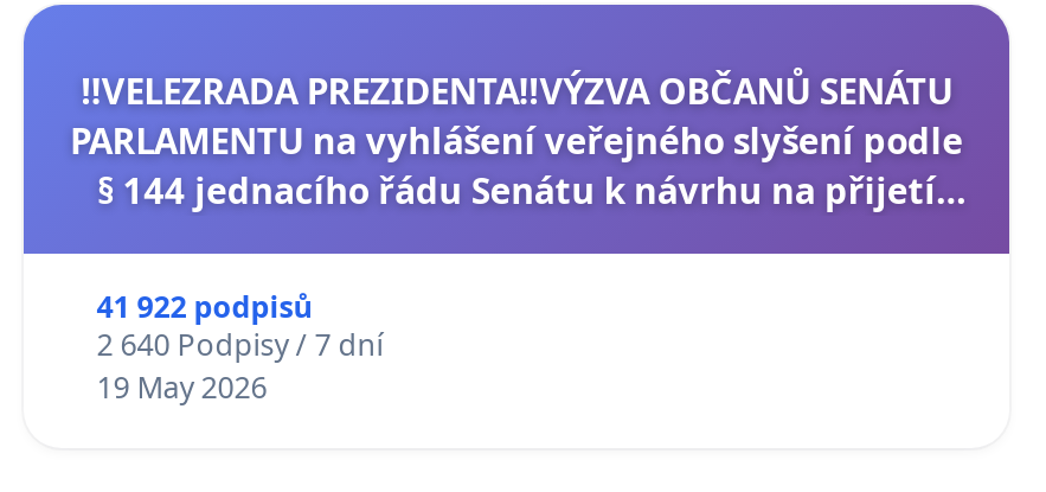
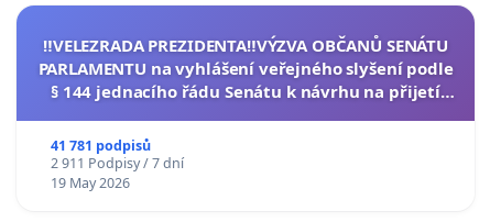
- 41 922 podpisů
+ 41 781 podpisů

- 2 640 Podpisy / 7 dní
+ 2 911 Podpisy / 7 dní
